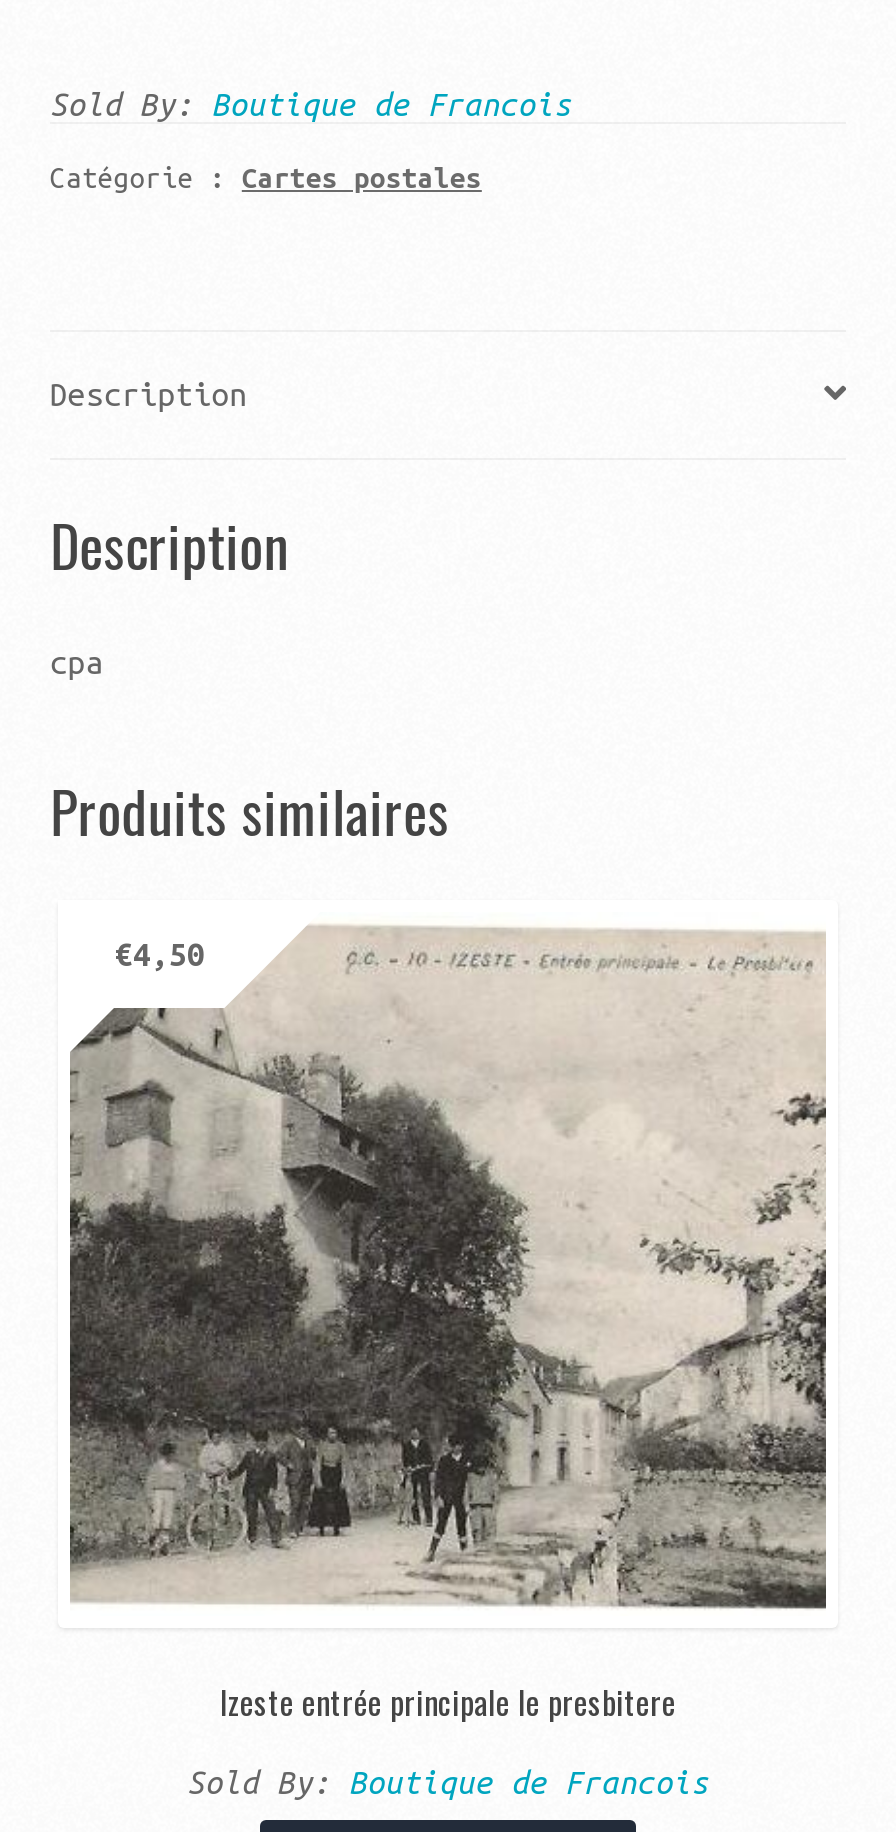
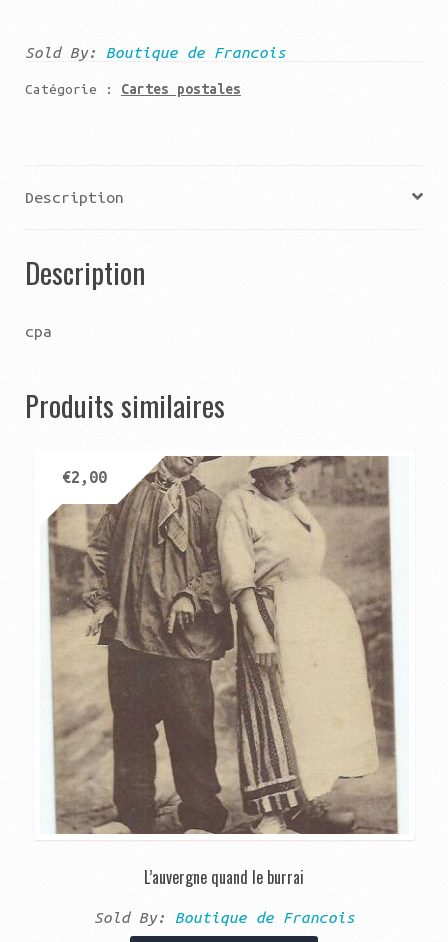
- [image]
- €4,50
+ [image]
+ €2,00

- Izeste entrée principale le presbitere
+ L’auvergne quand le burrai
